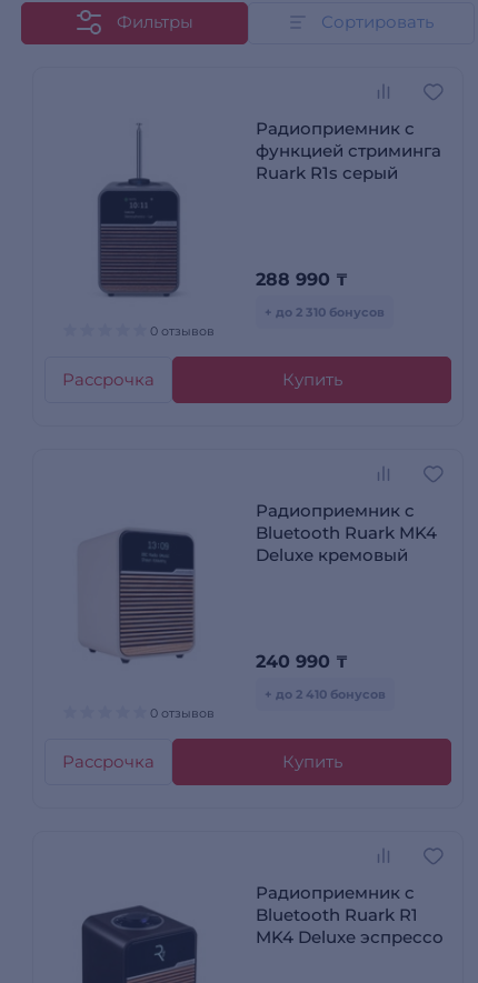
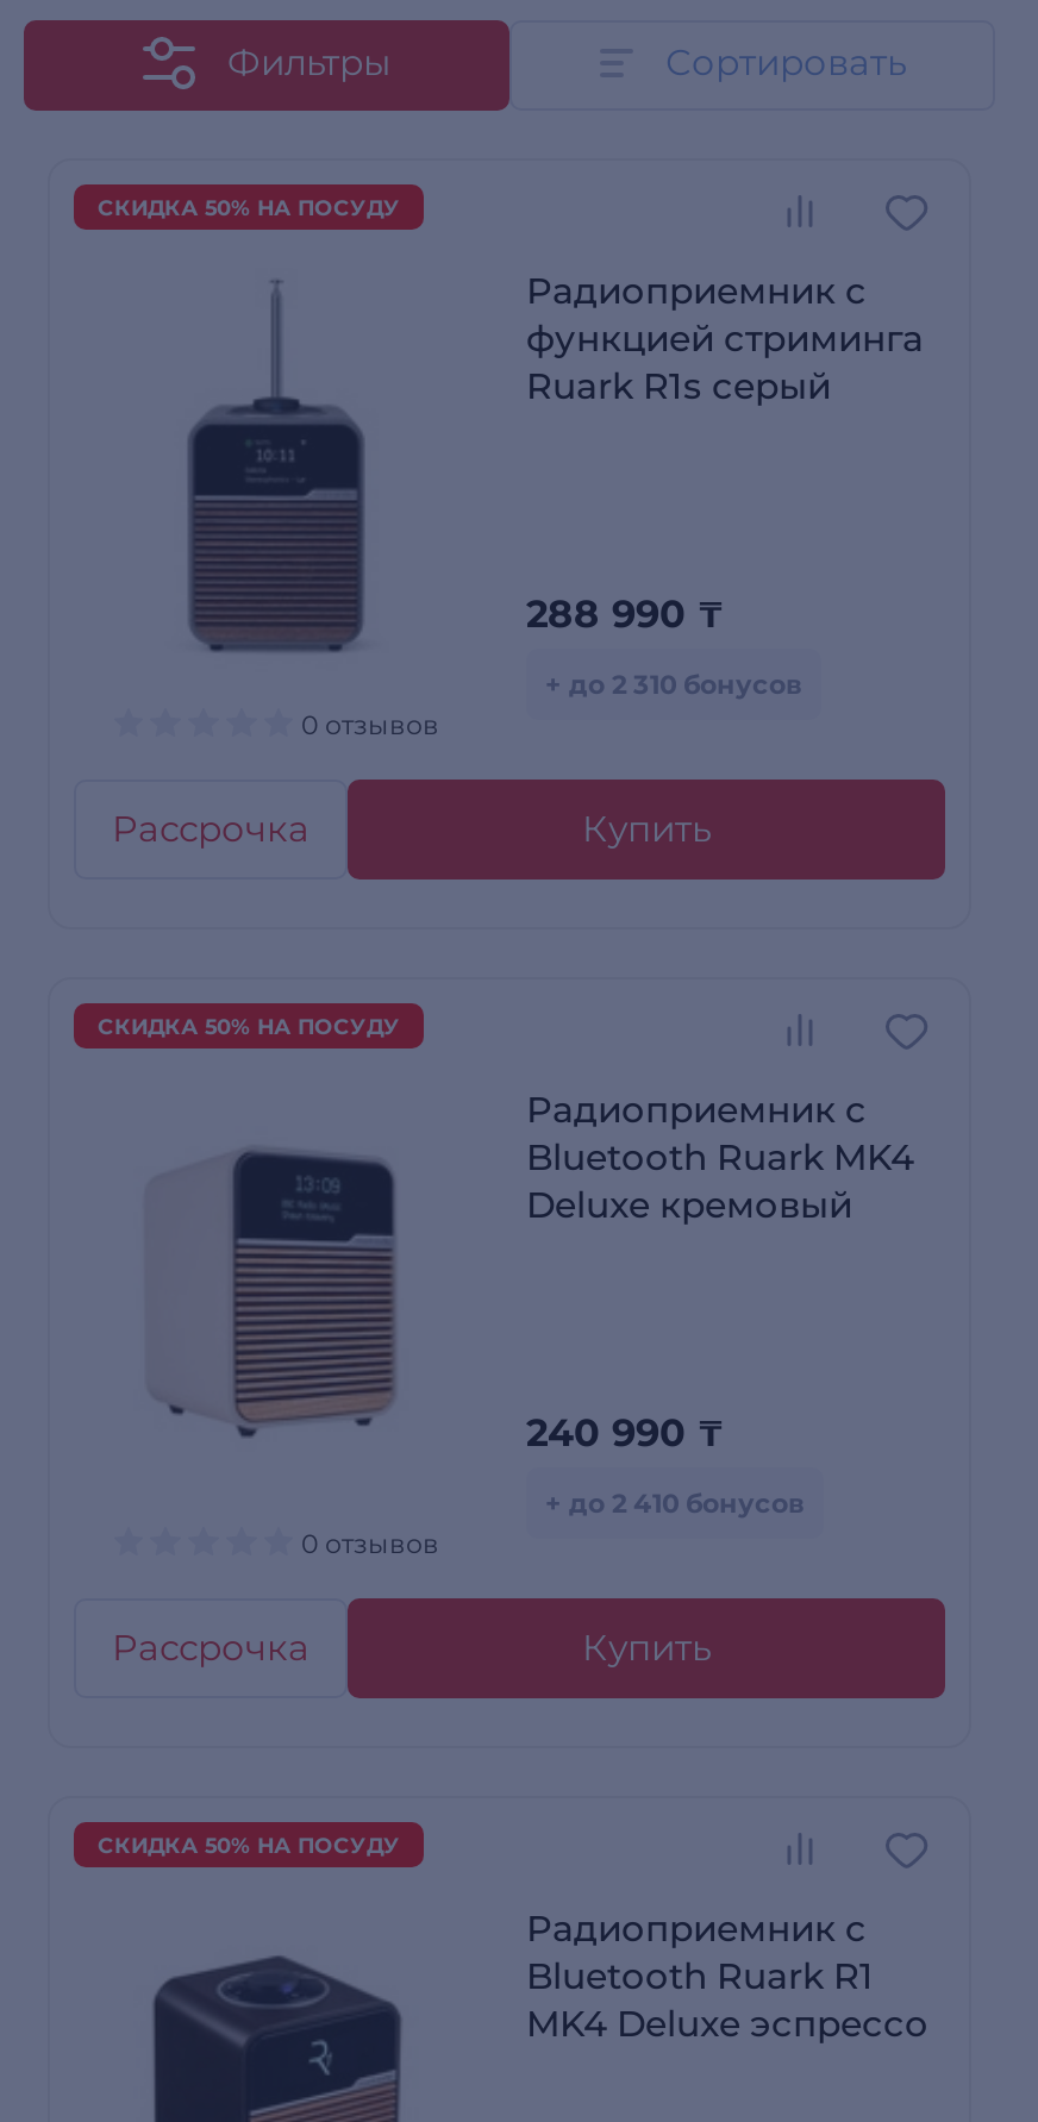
+ СКИДКА 50% НА ПОСУДУ

+ СКИДКА 50% НА ПОСУДУ

+ СКИДКА 50% НА ПОСУДУ
